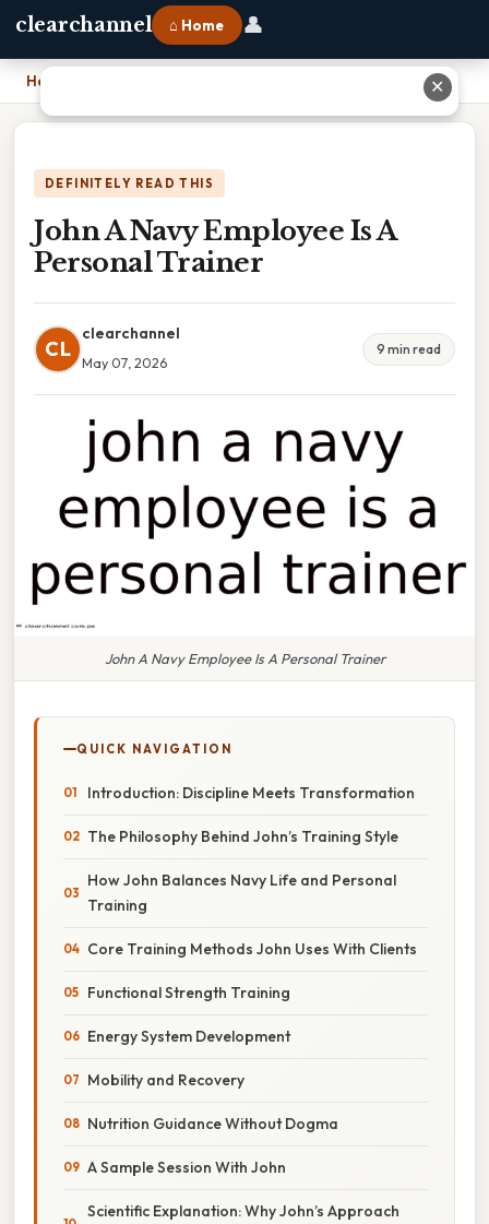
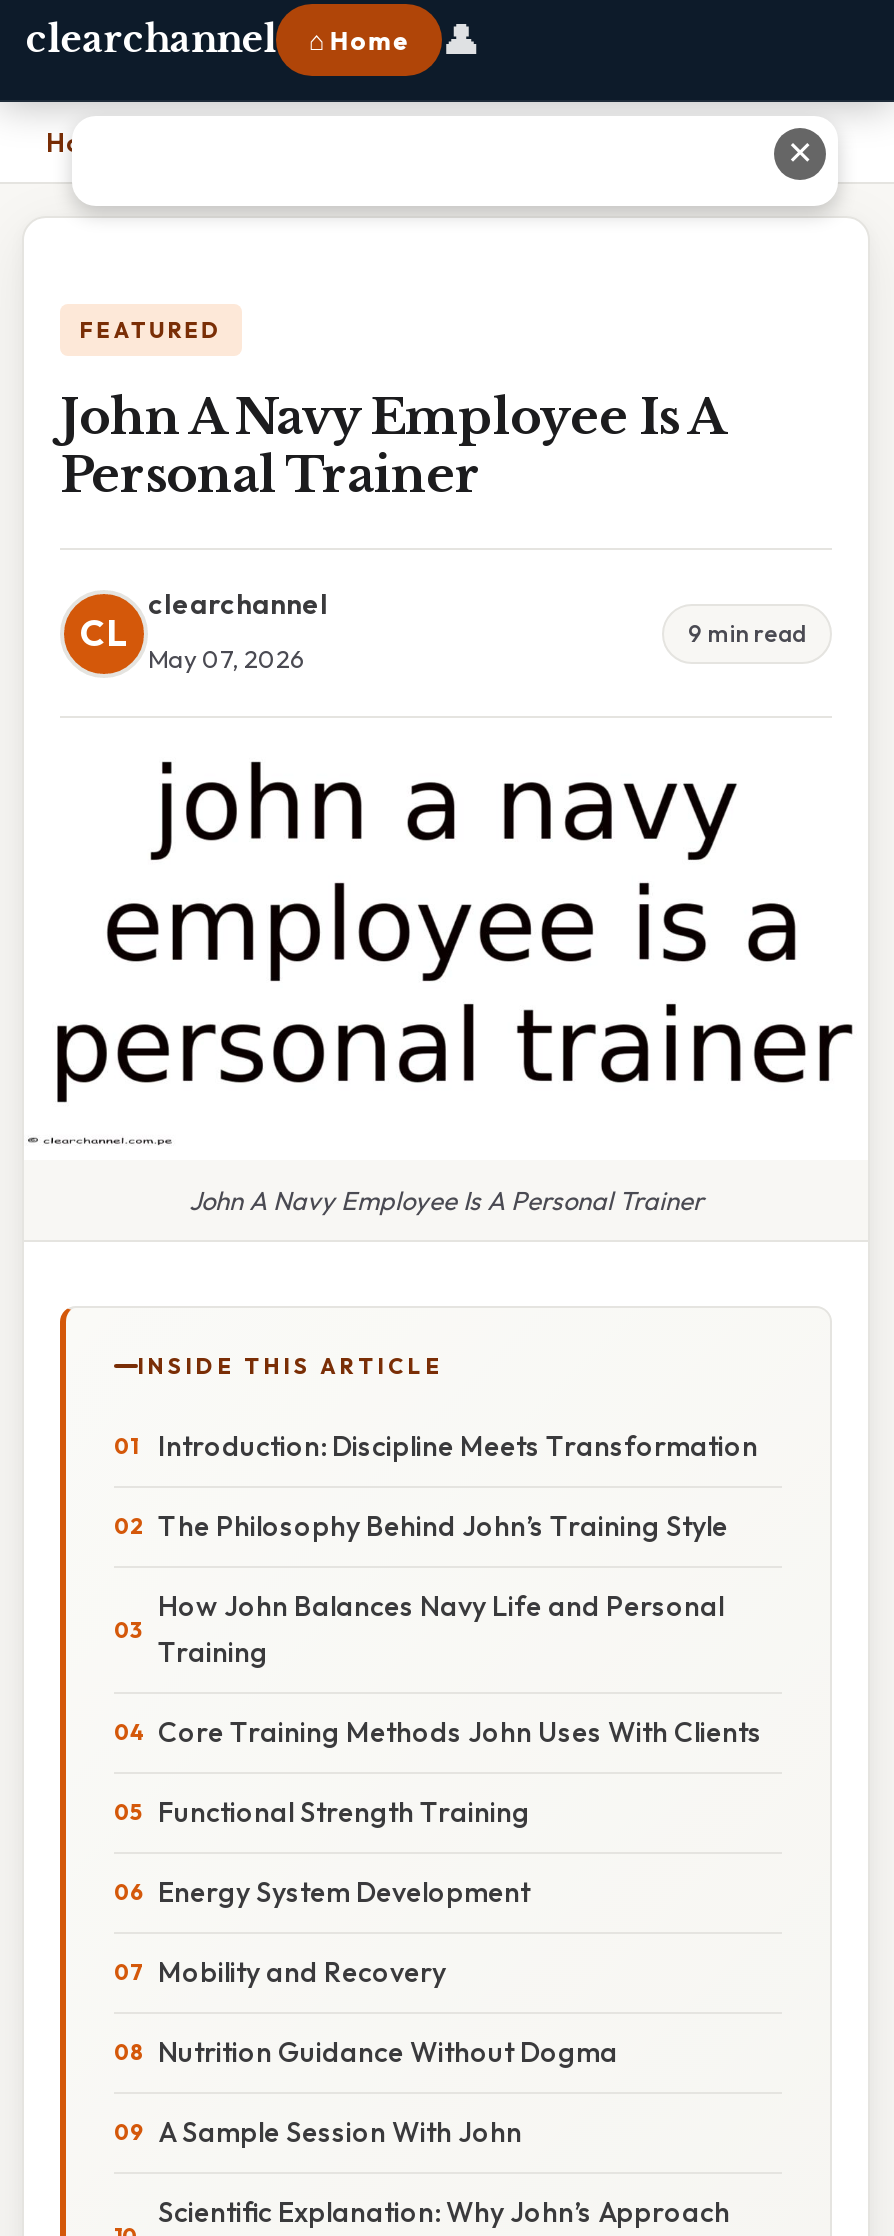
- DEFINITELY READ THIS
+ FEATURED

- QUICK NAVIGATION
+ INSIDE THIS ARTICLE
